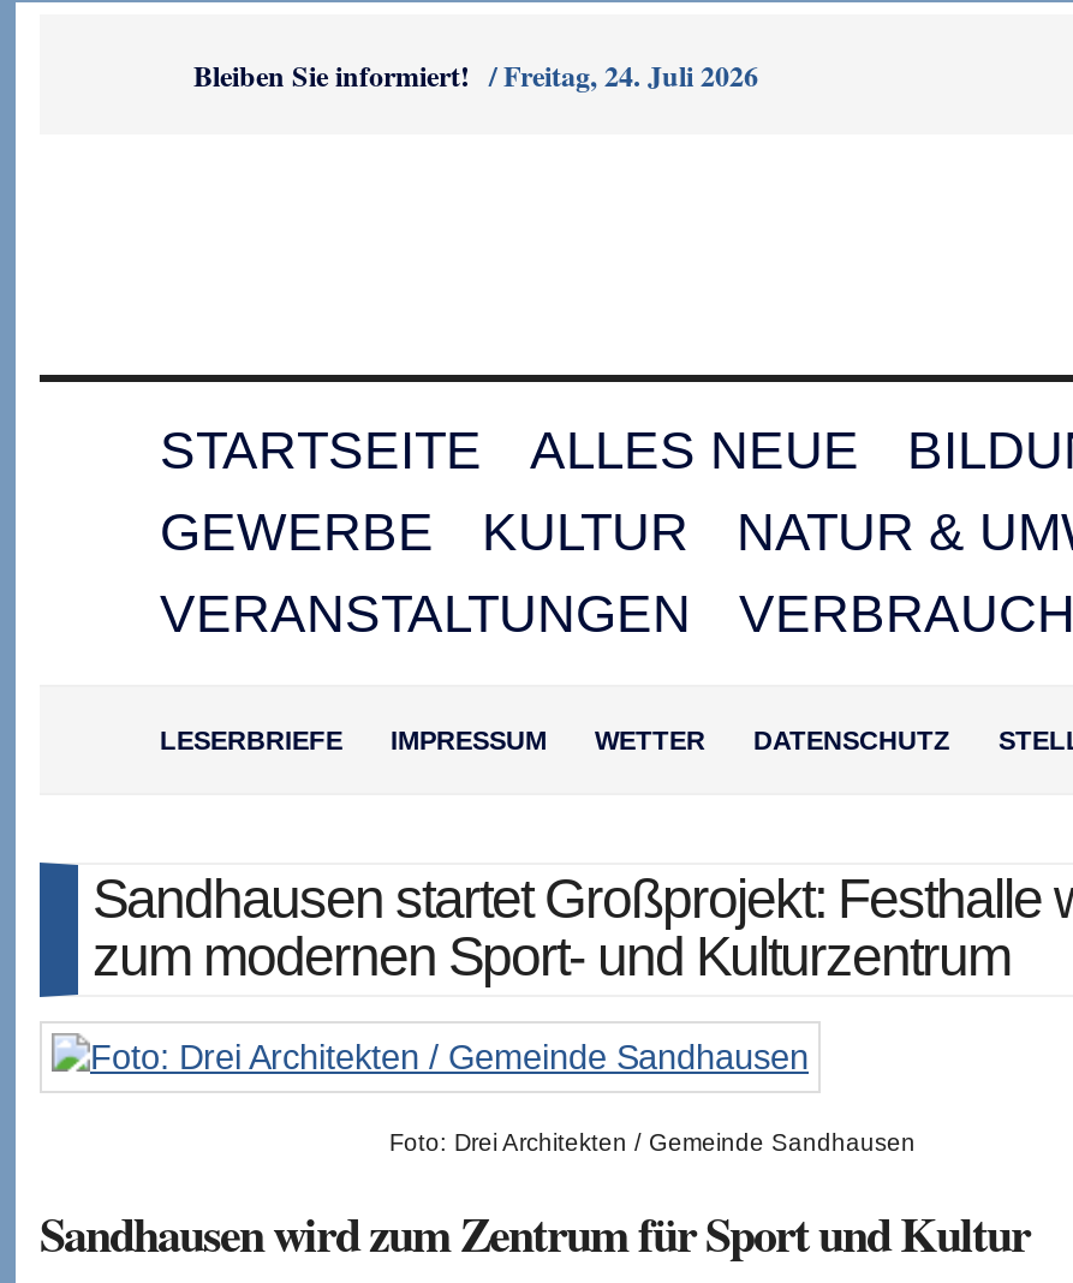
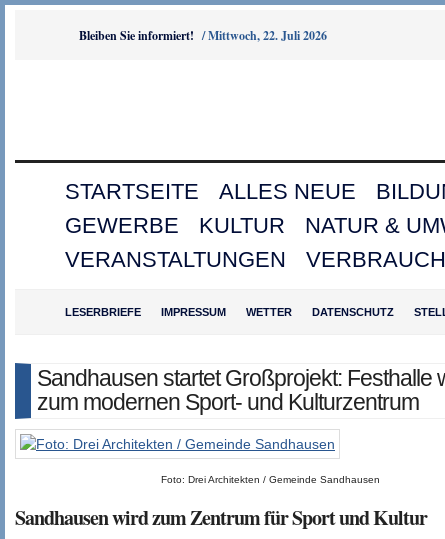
- Bleiben Sie informiert! / Freitag, 24. Juli 2026
+ Bleiben Sie informiert! / Mittwoch, 22. Juli 2026
